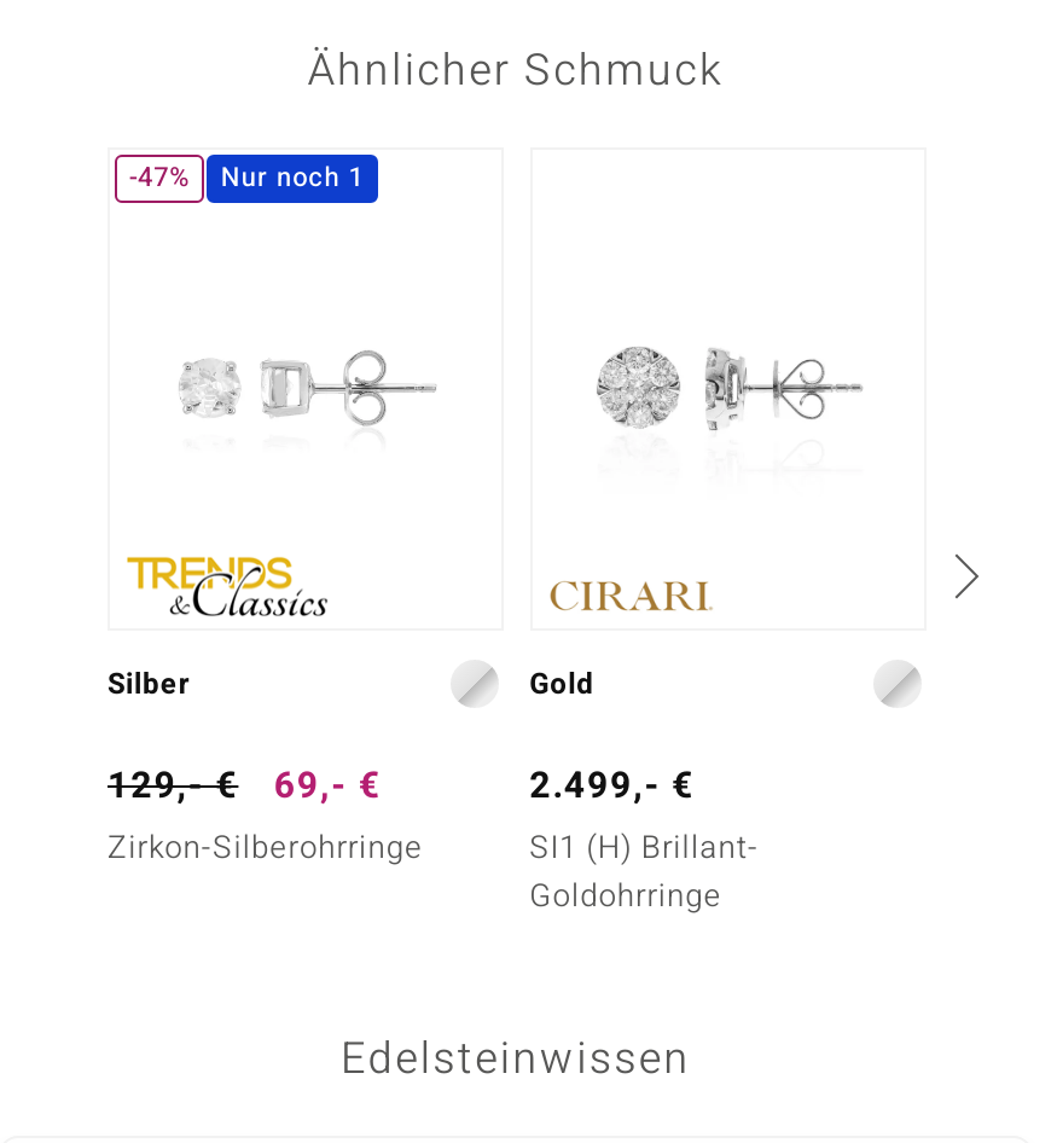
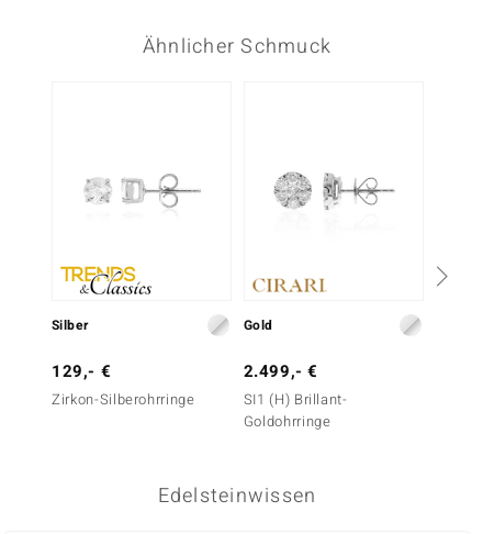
- -47%
- Nur noch 1

- 69,- €
